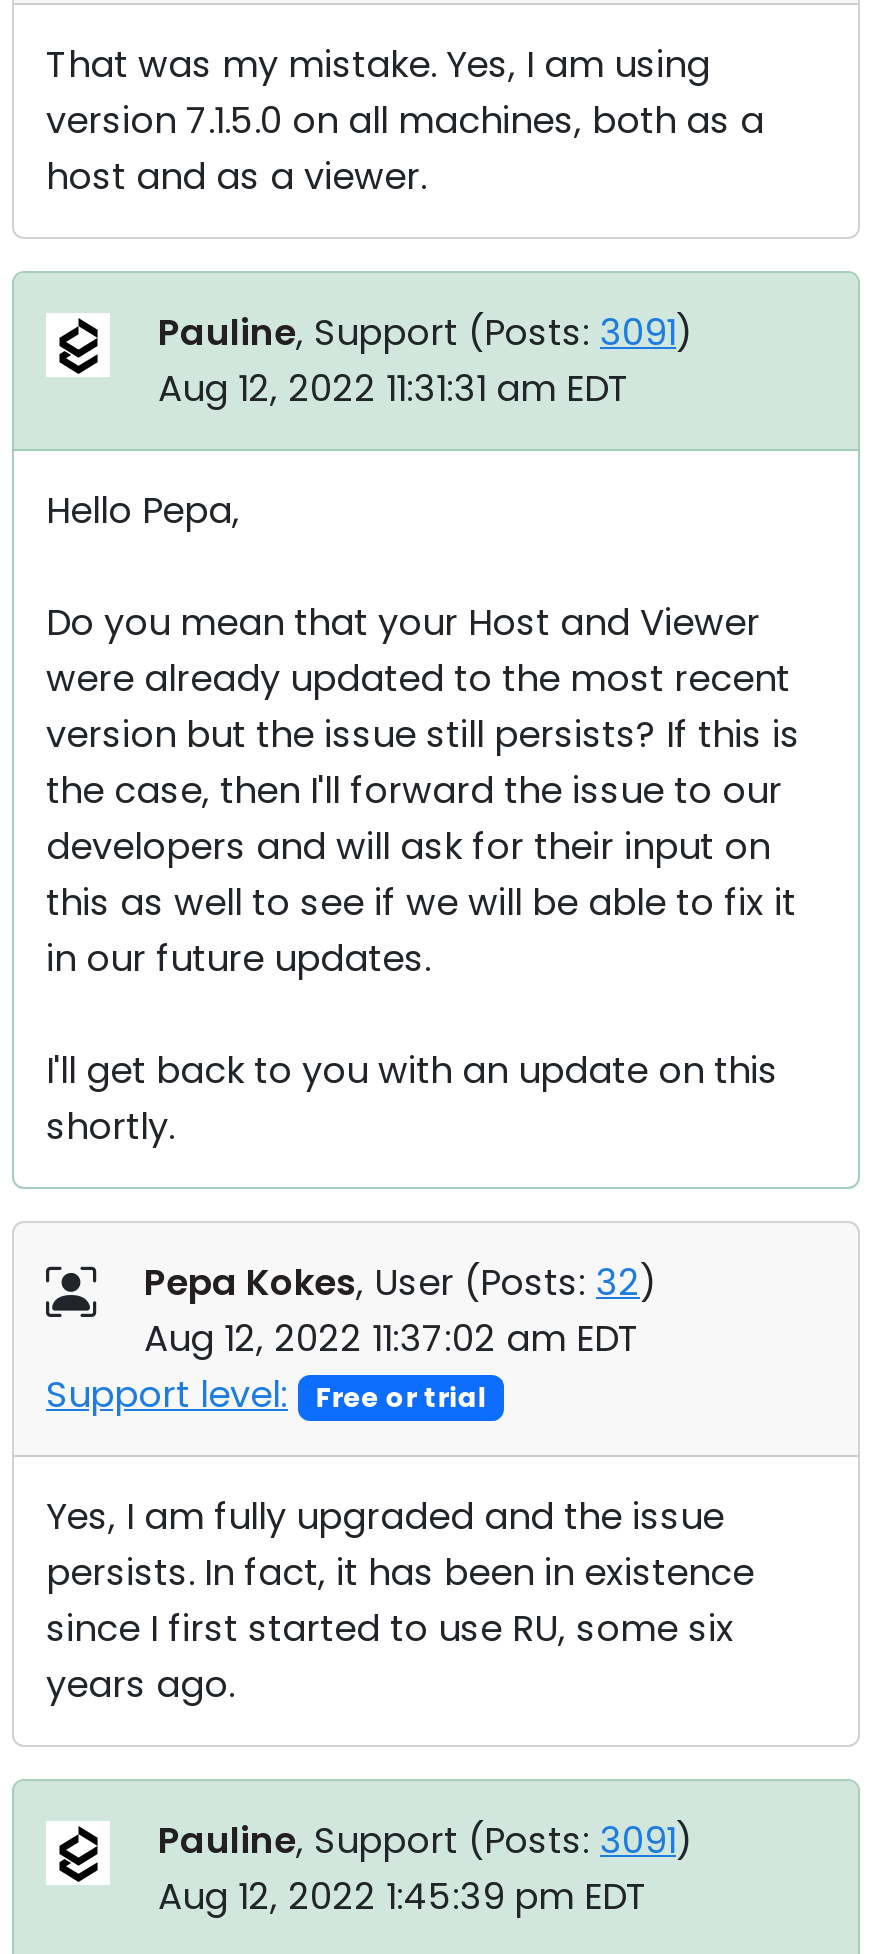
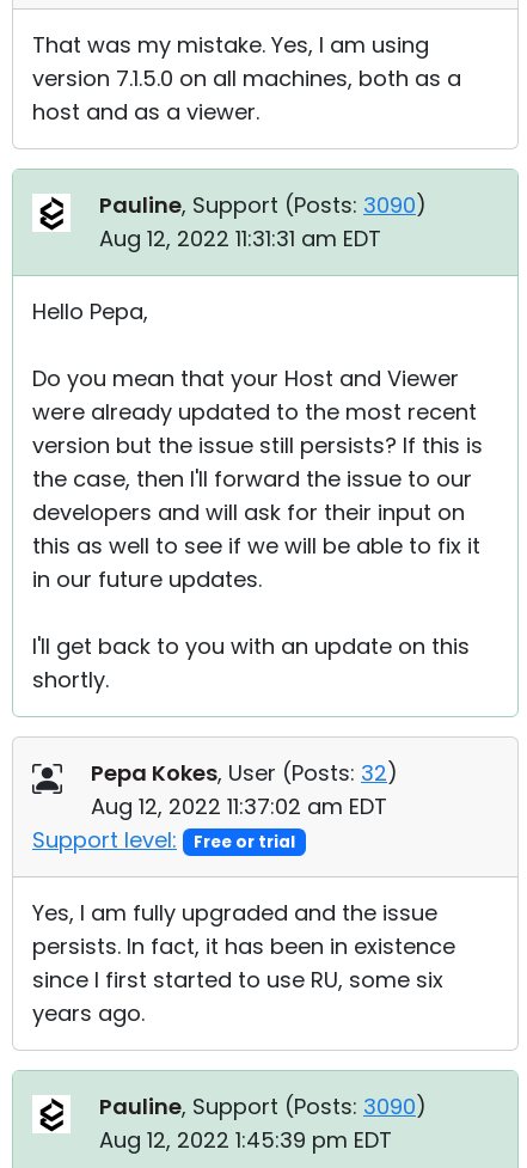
- Pauline, Support (Posts: 3091)
+ Pauline, Support (Posts: 3090)

- Pauline, Support (Posts: 3091)
+ Pauline, Support (Posts: 3090)
